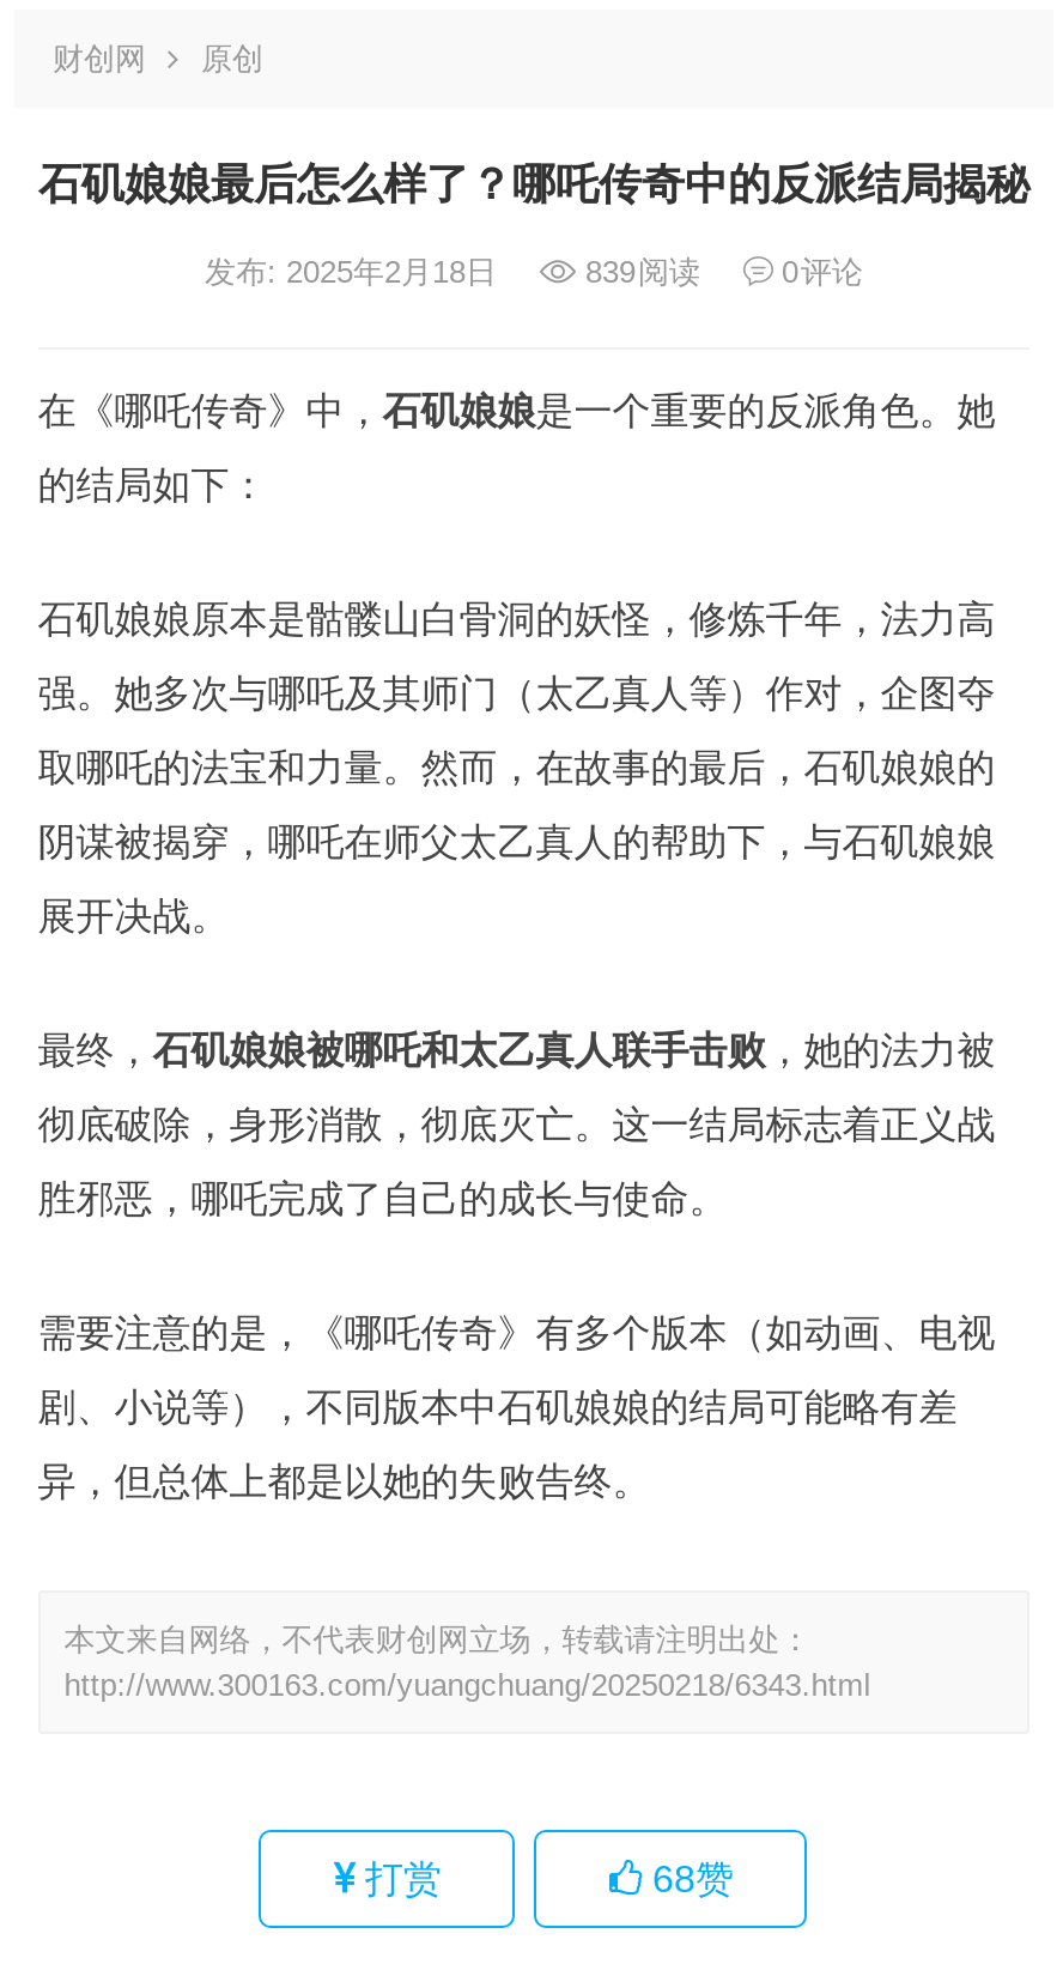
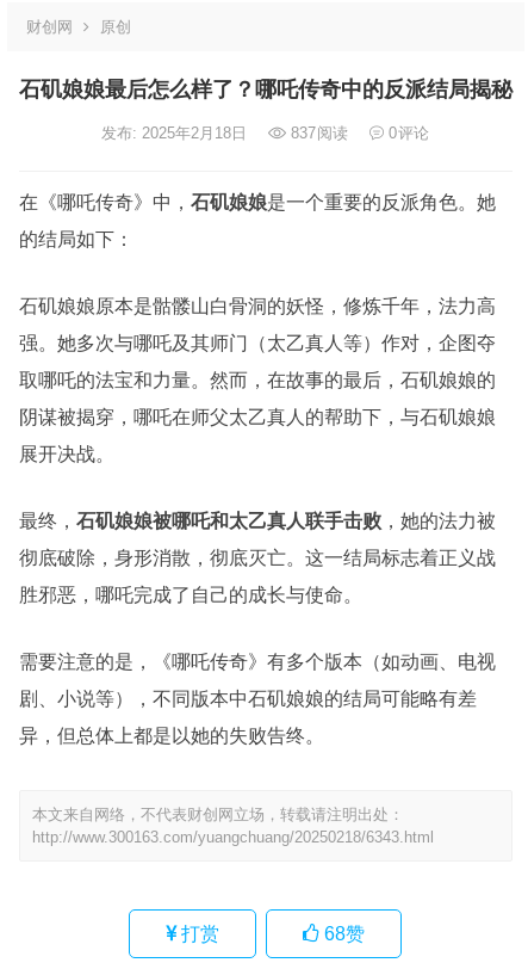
- 发布: 2025年2月18日 839阅读 0评论
+ 发布: 2025年2月18日 837阅读 0评论
